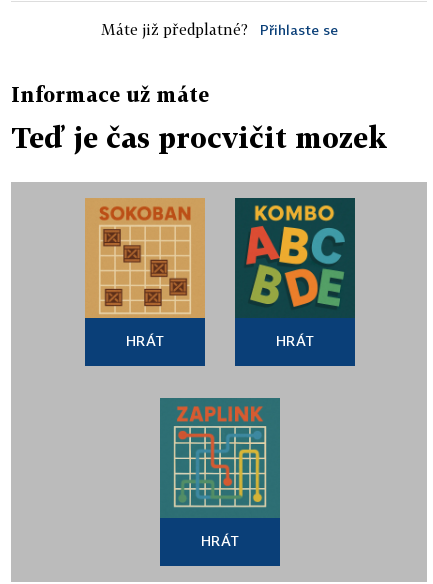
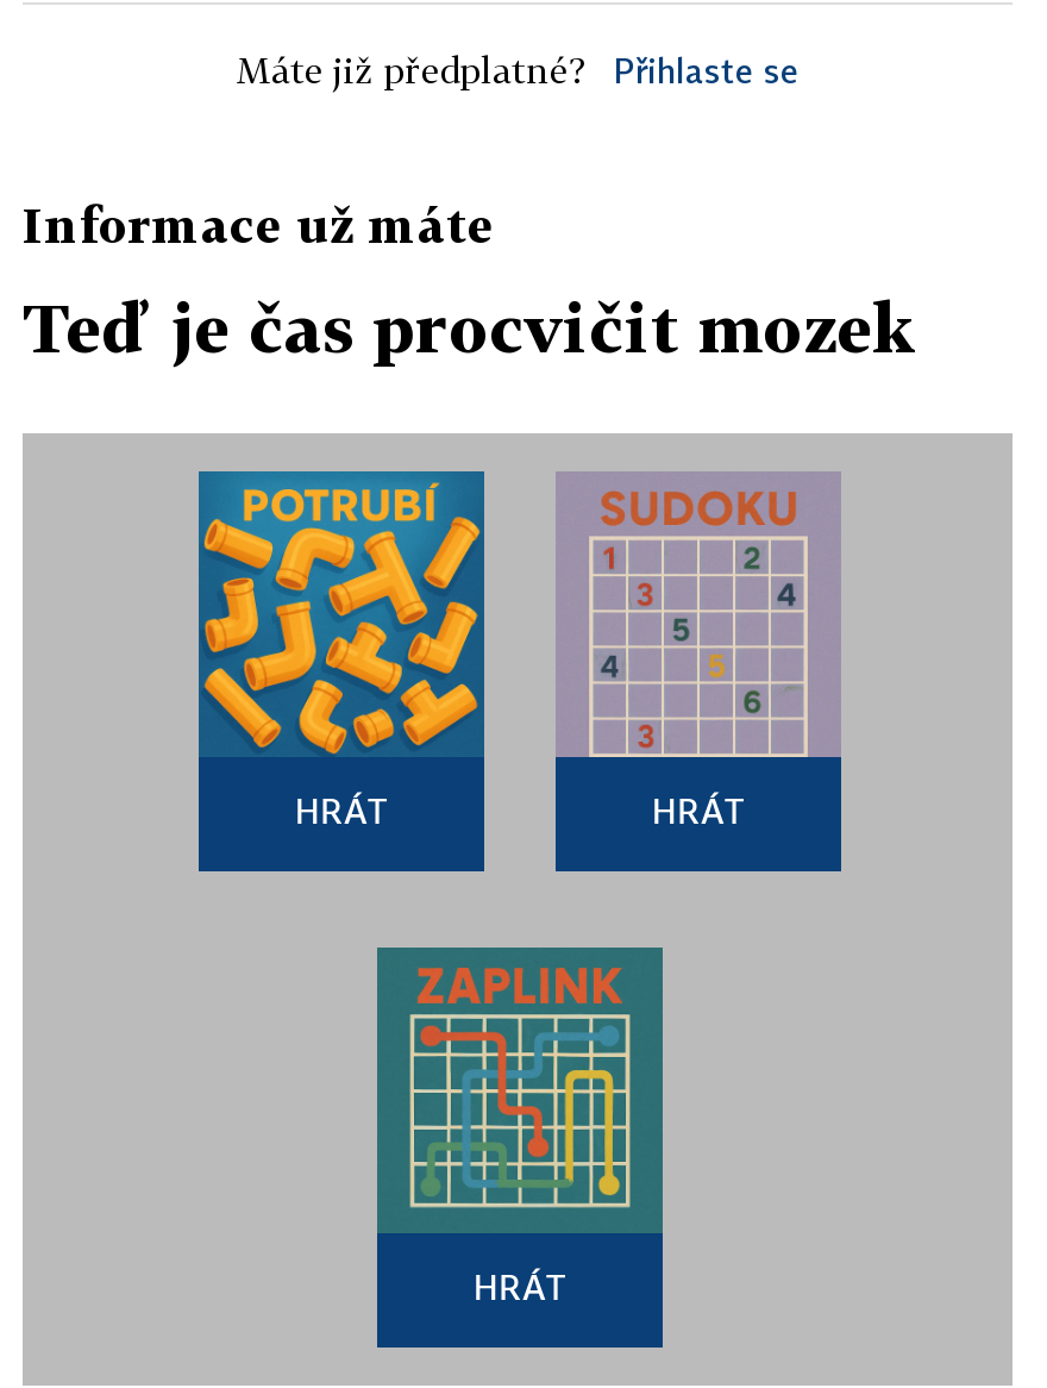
- [image]
+ [image]

- [image]
+ [image]
